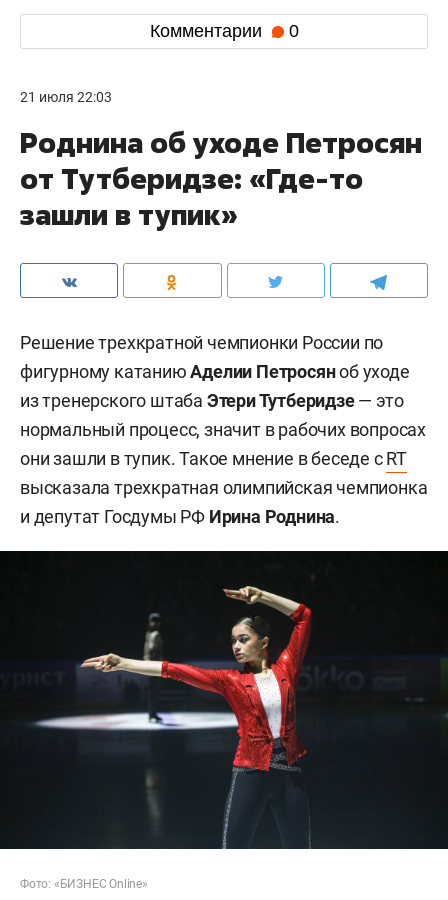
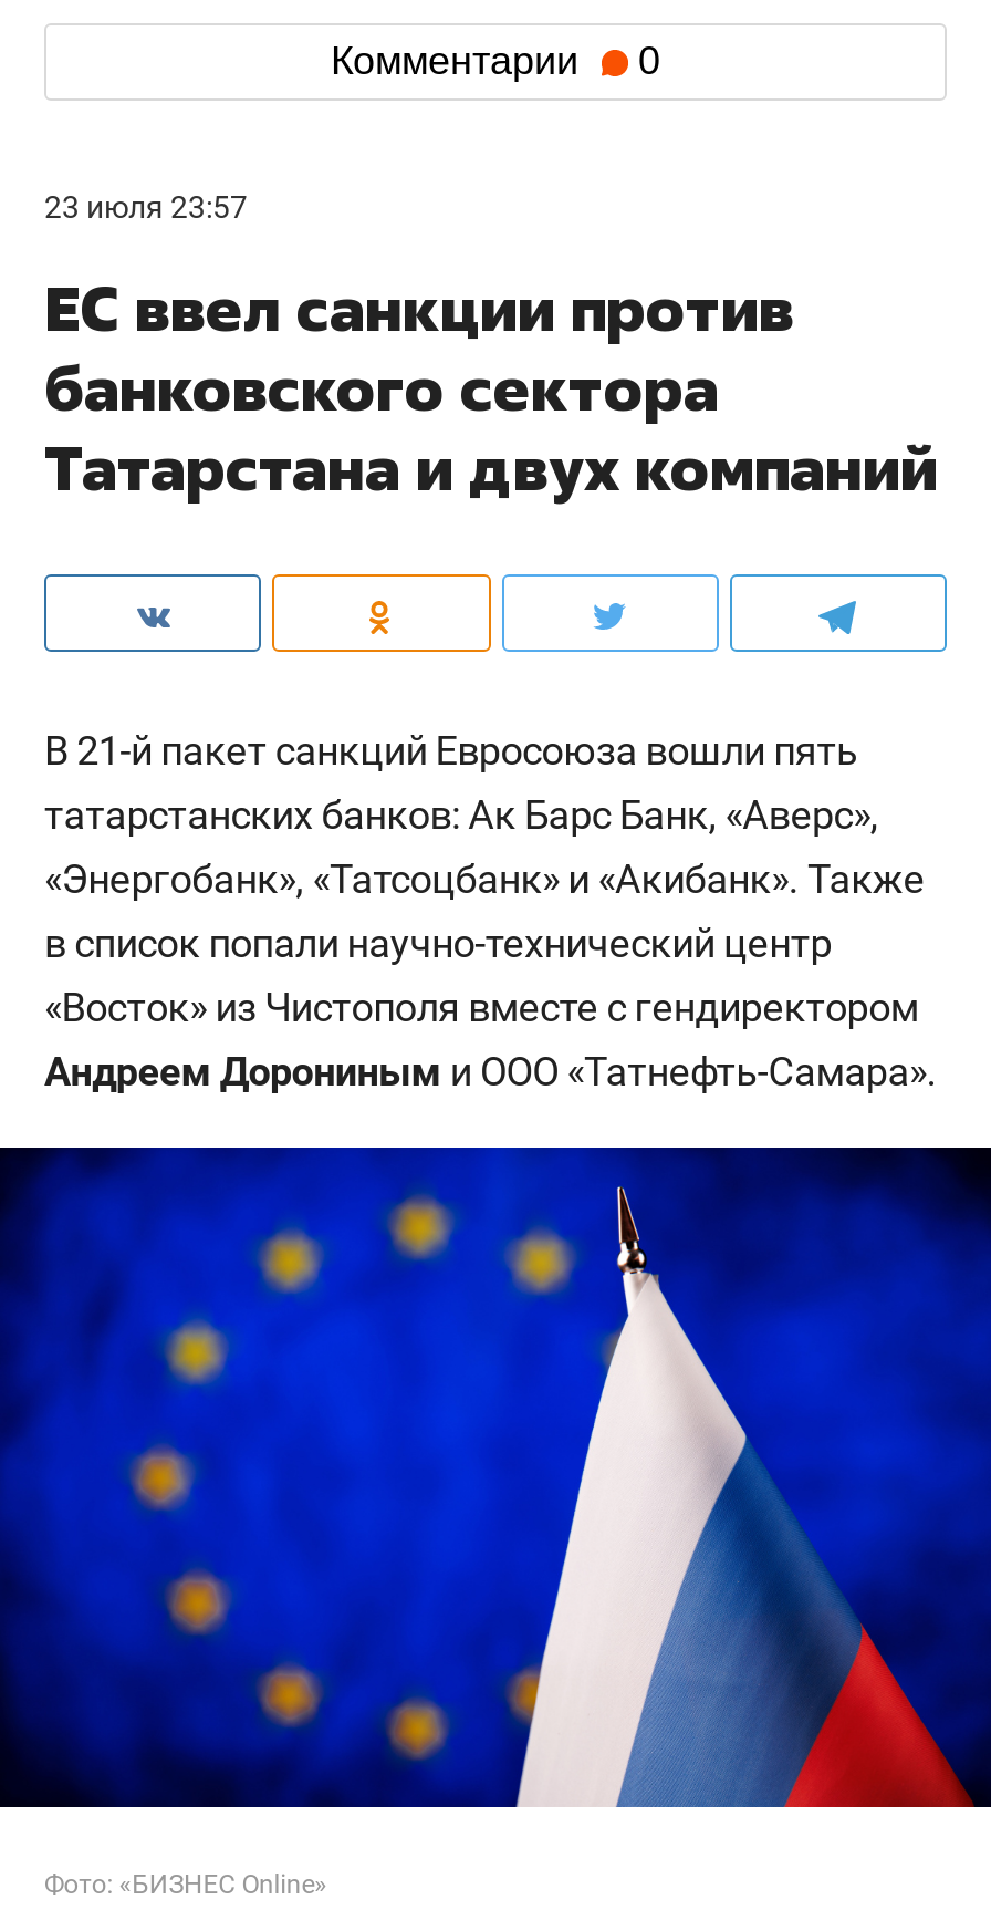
- 21 июля 22:03
+ 23 июля 23:57

- Роднина об уходе Петросян
- от Тутберидзе: «Где-то
- зашли в тупик»
+ ЕС ввел санкции против
+ банковского сектора
+ Татарстана и двух компаний

- Решение трехкратной чемпионки России по
- фигурному катанию Аделии Петросян об уходе
- из тренерского штаба Этери Тутберидзе — это
- нормальный процесс, значит в рабочих вопросах
- они зашли в тупик. Такое мнение в беседе с RT
- высказала трехкратная олимпийская чемпионка
- и депутат Госдумы РФ Ирина Роднина.
+ В 21-й пакет санкций Евросоюза вошли пять
+ татарстанских банков: Ак Барс Банк, «Аверс»,
+ «Энергобанк», «Татсоцбанк» и «Акибанк». Также
+ в список попали научно-технический центр
+ «Восток» из Чистополя вместе с гендиректором
+ Андреем Дорониным и ООО «Татнефть-Самара».

- [image]
+ [image]
